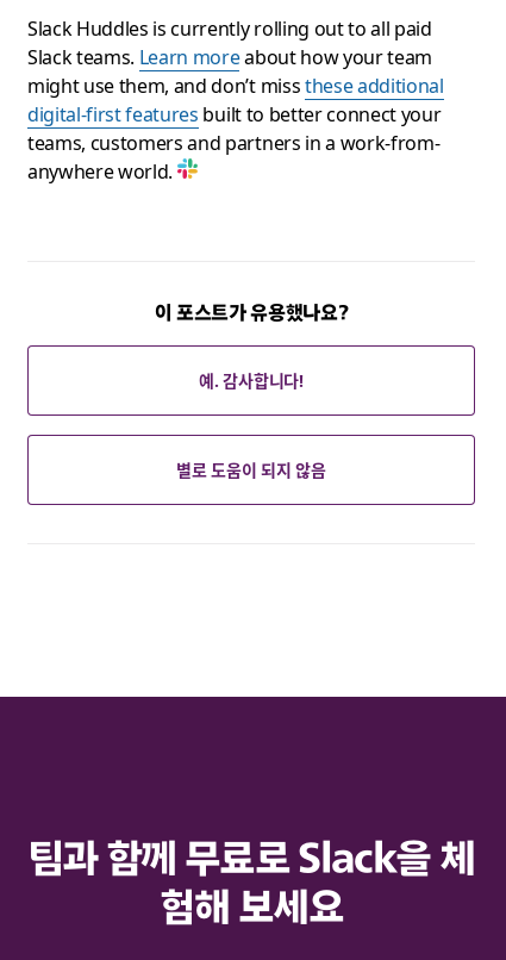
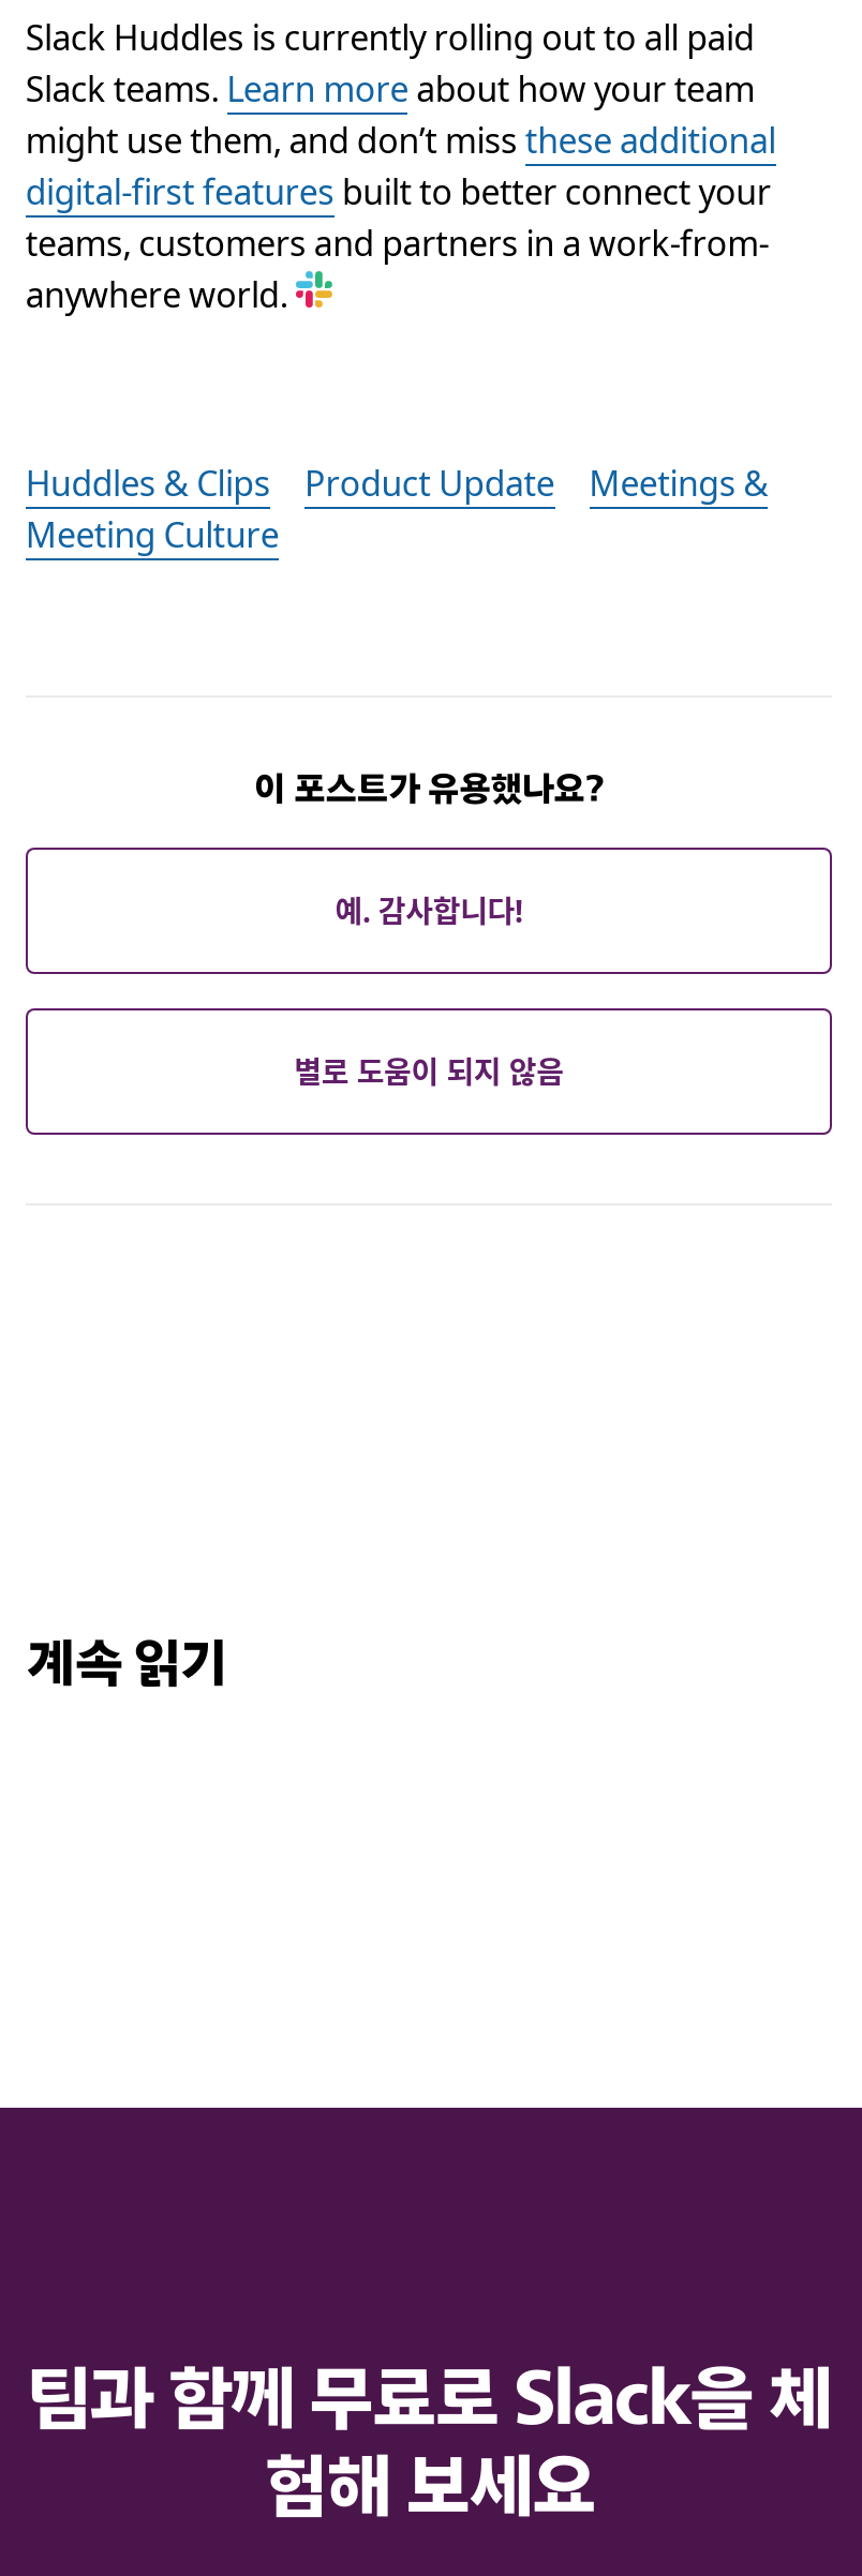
+ Huddles & Clips
+ Product Update
+ Meetings &
+ Meeting Culture

+ 계속 읽기
